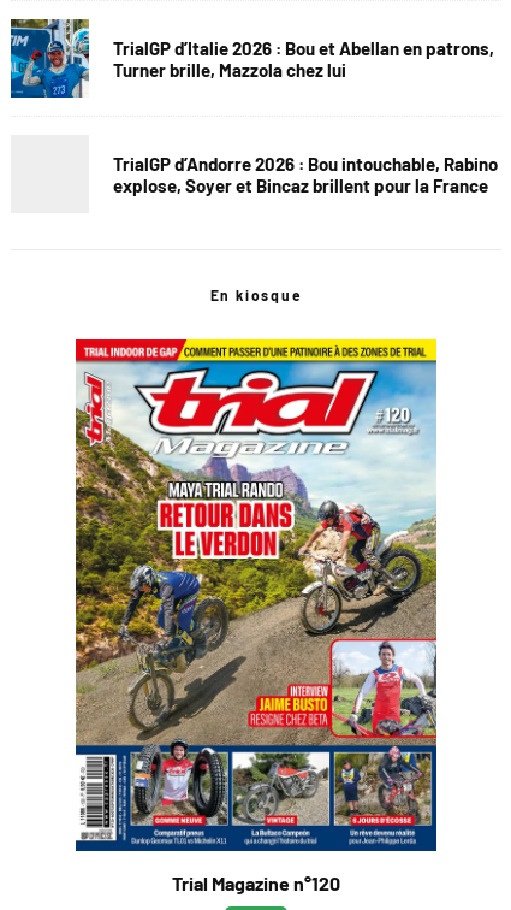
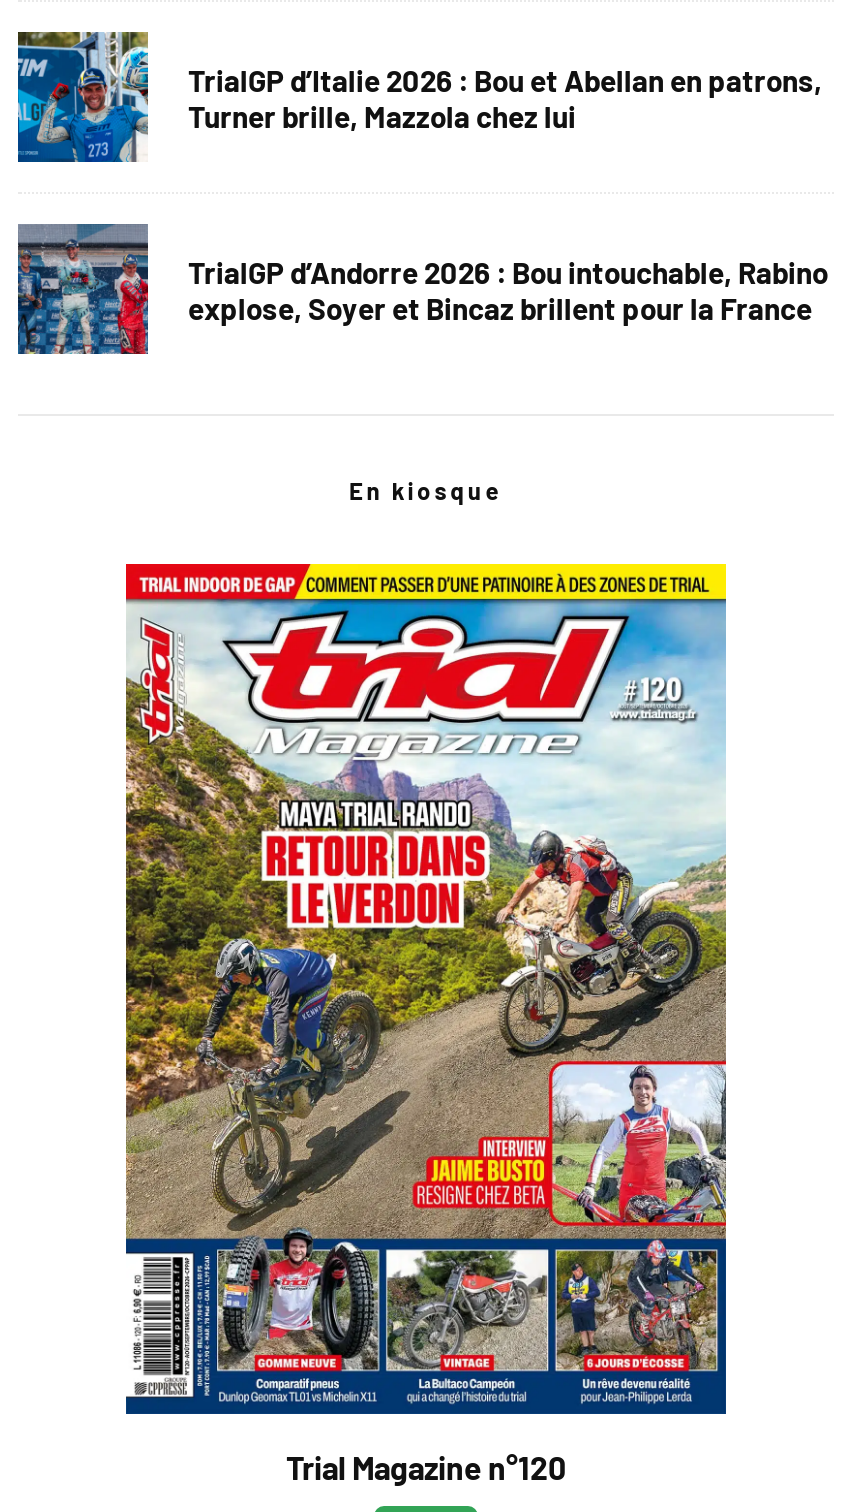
+ [image]
